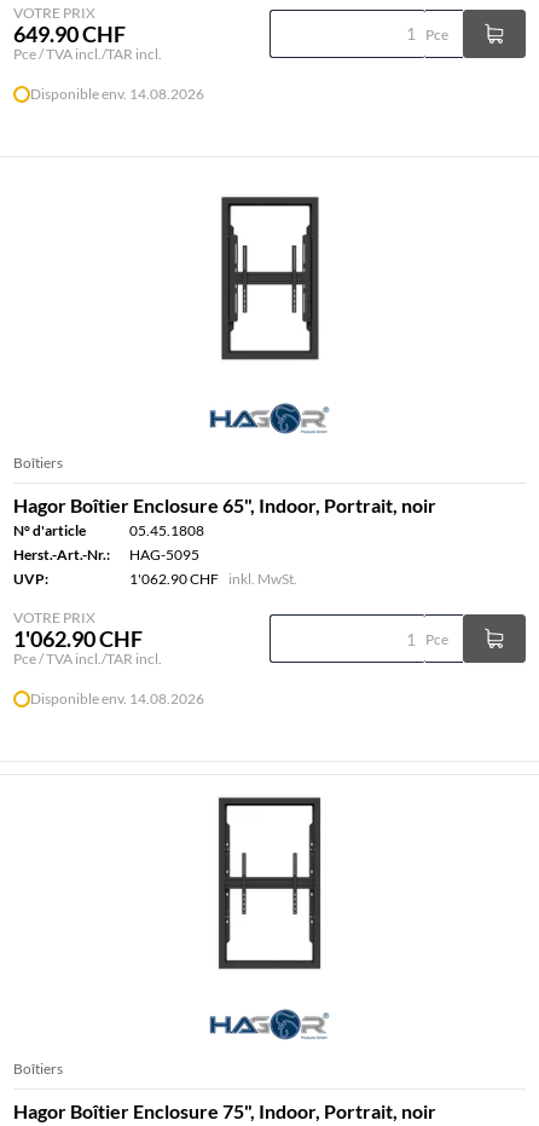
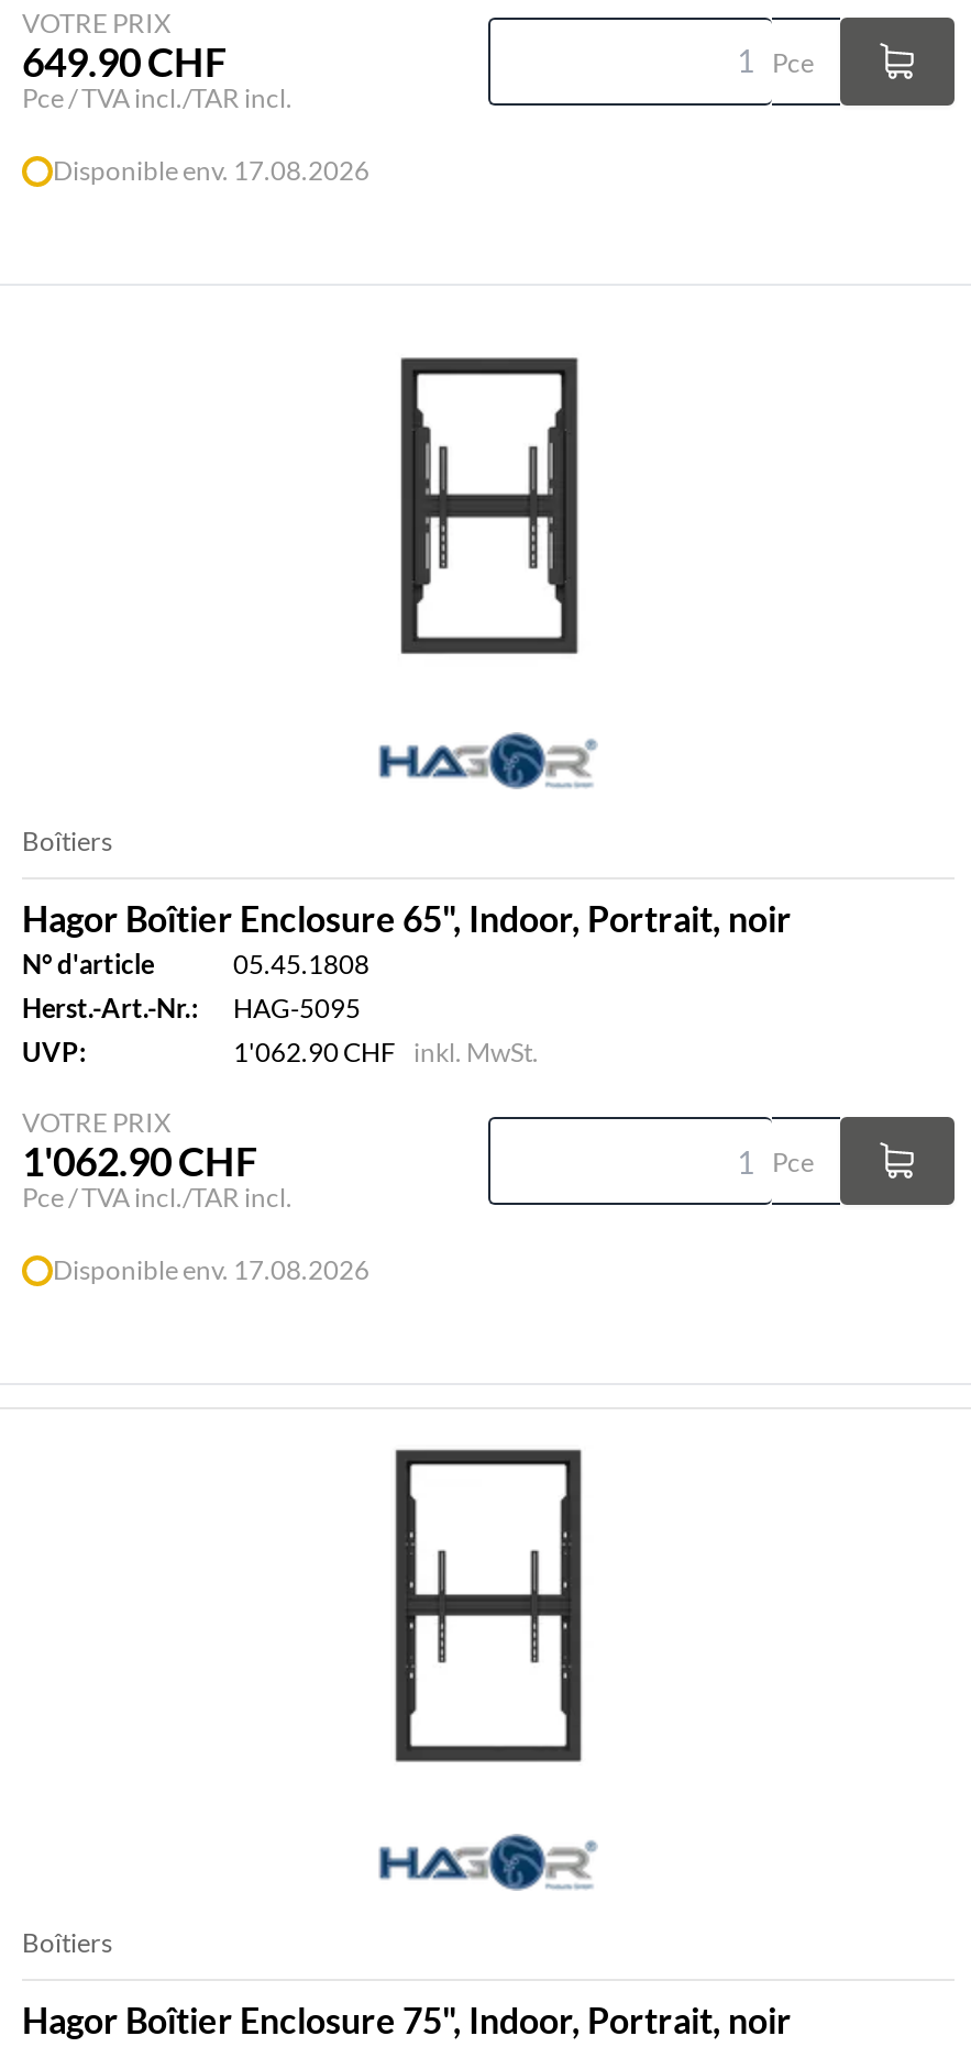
- Disponible env. 14.08.2026
+ Disponible env. 17.08.2026

- Disponible env. 14.08.2026
+ Disponible env. 17.08.2026
